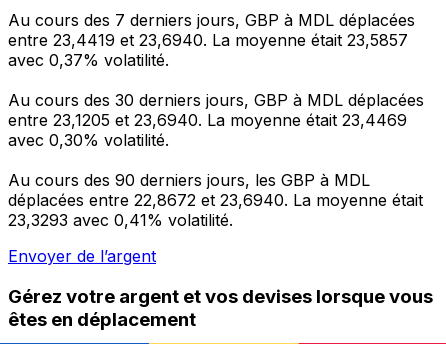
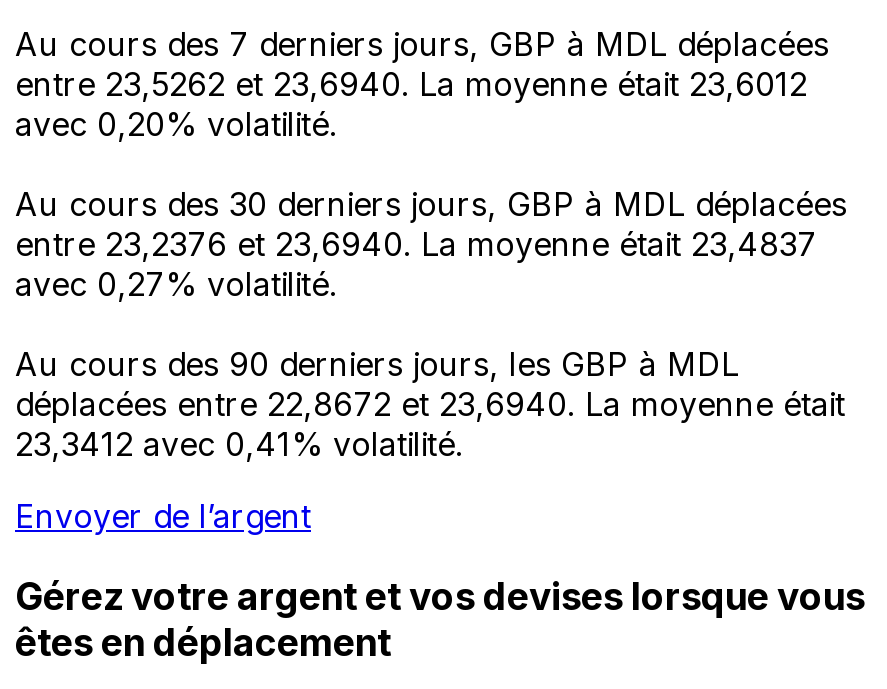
- entre 23,4419 et 23,6940. La moyenne était 23,5857
+ entre 23,5262 et 23,6940. La moyenne était 23,6012

- avec 0,37% volatilité.
+ avec 0,20% volatilité.

- entre 23,1205 et 23,6940. La moyenne était 23,4469
+ entre 23,2376 et 23,6940. La moyenne était 23,4837

- avec 0,30% volatilité.
+ avec 0,27% volatilité.

- 23,3293 avec 0,41% volatilité.
+ 23,3412 avec 0,41% volatilité.
